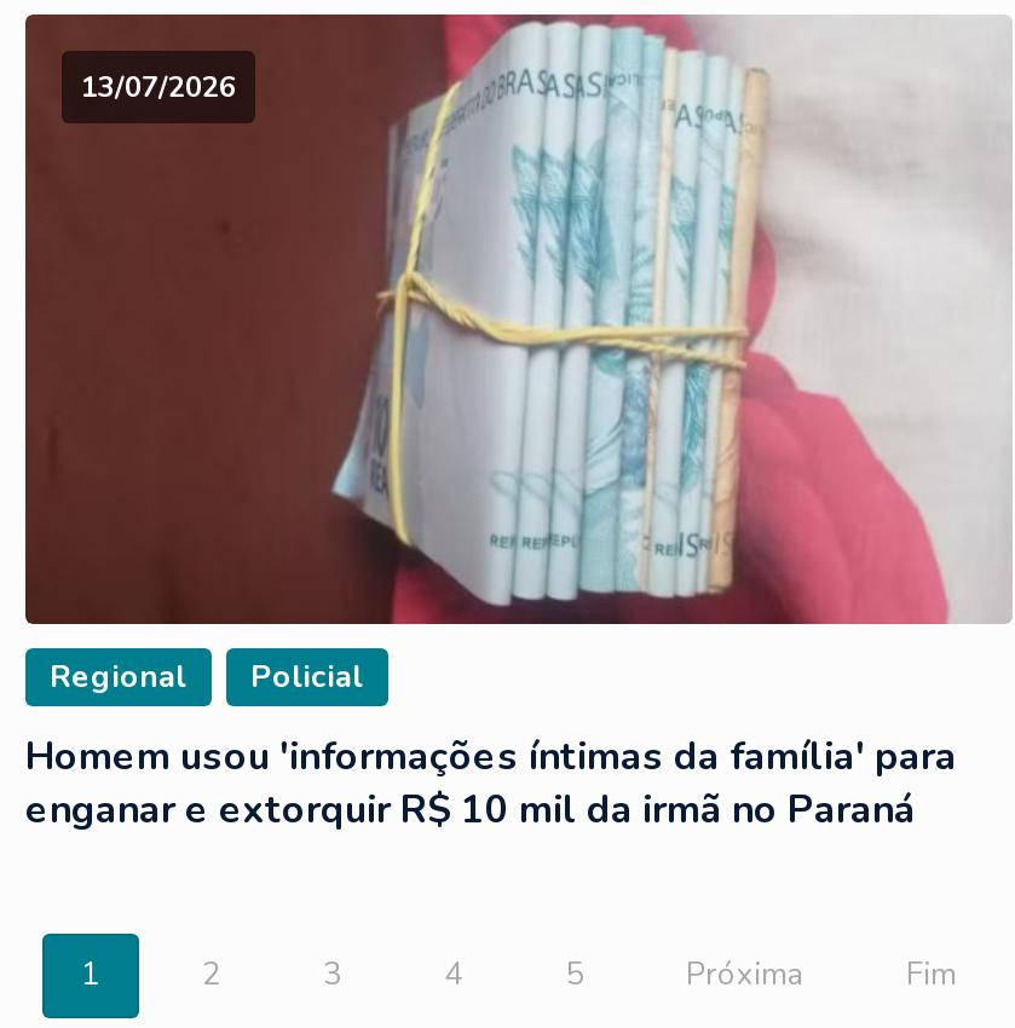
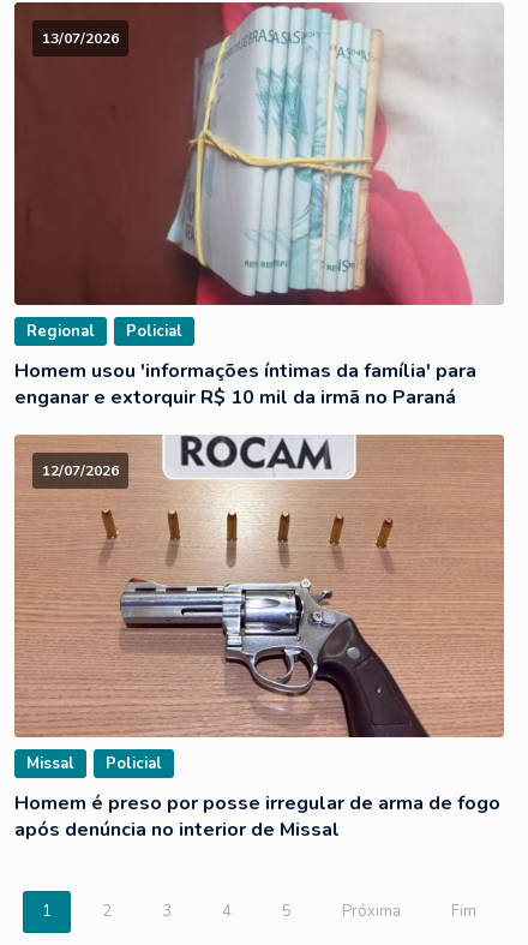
+ [image]
+ 12/07/2026

+ Missal
+ Policial
+ Homem é preso por posse irregular de arma de fogo
+ após denúncia no interior de Missal
